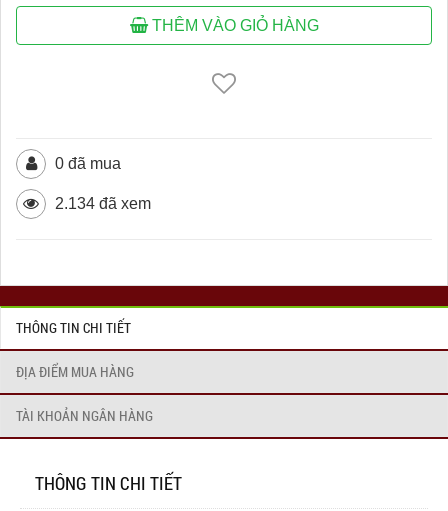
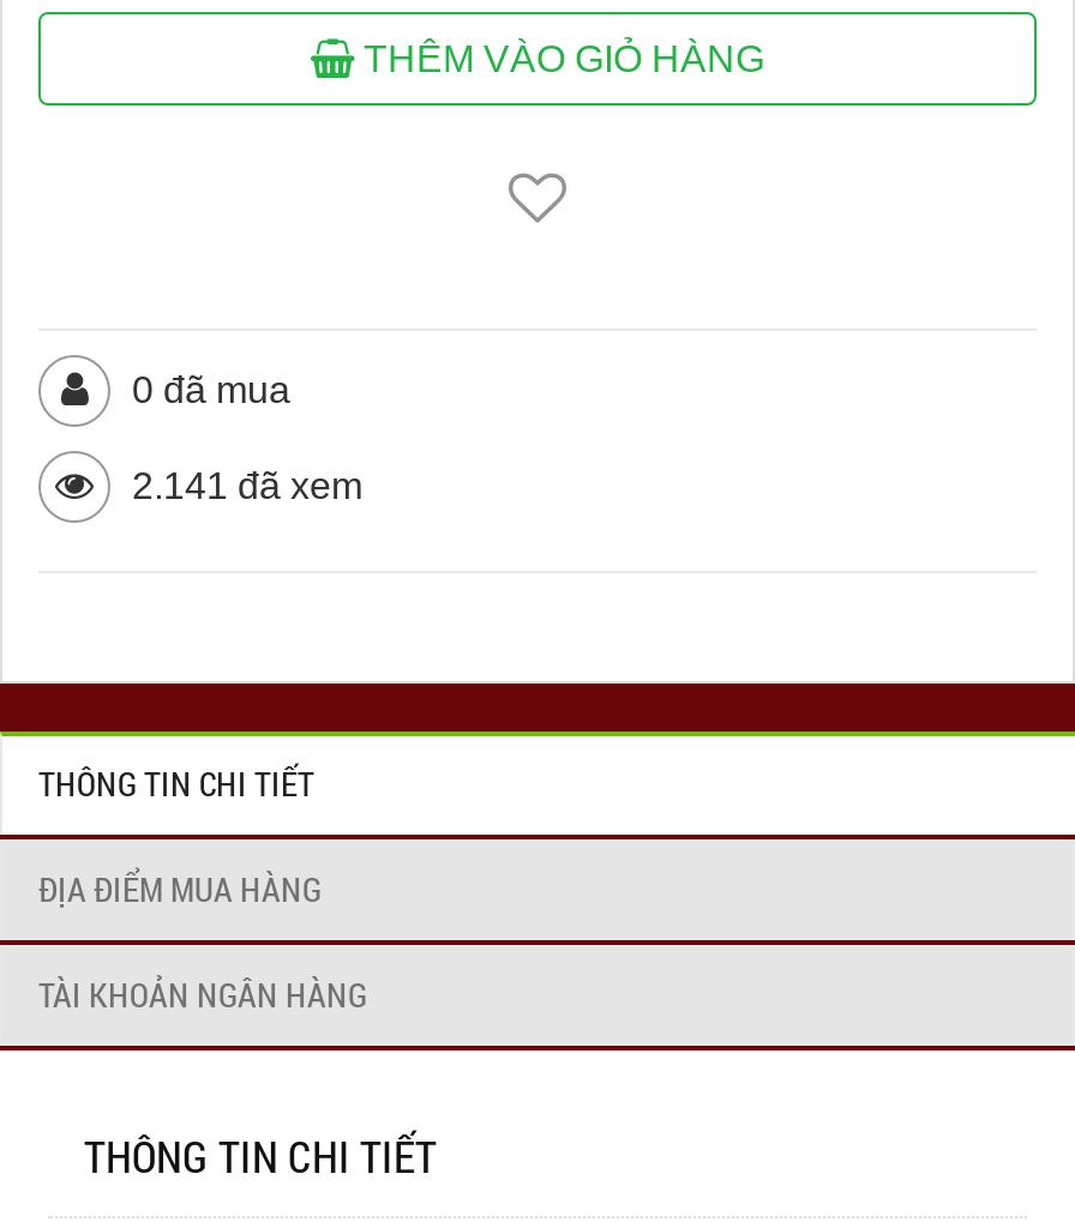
- 2.134 đã xem
+ 2.141 đã xem
